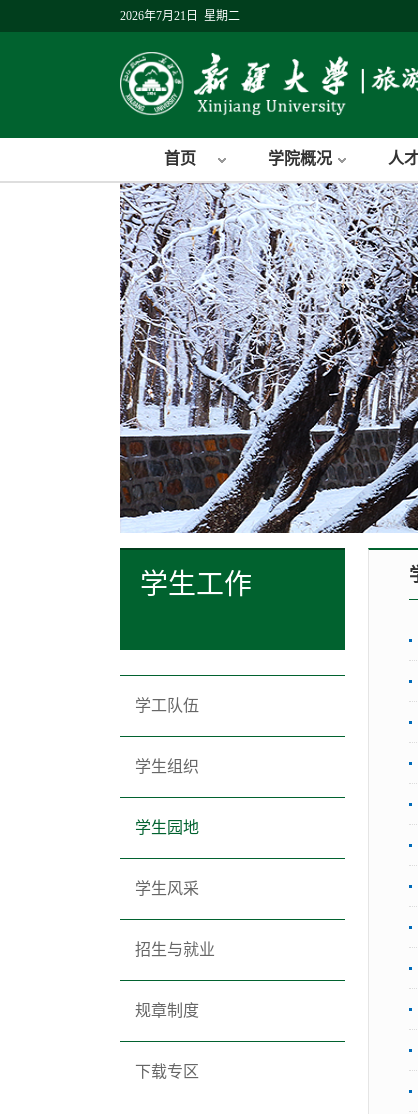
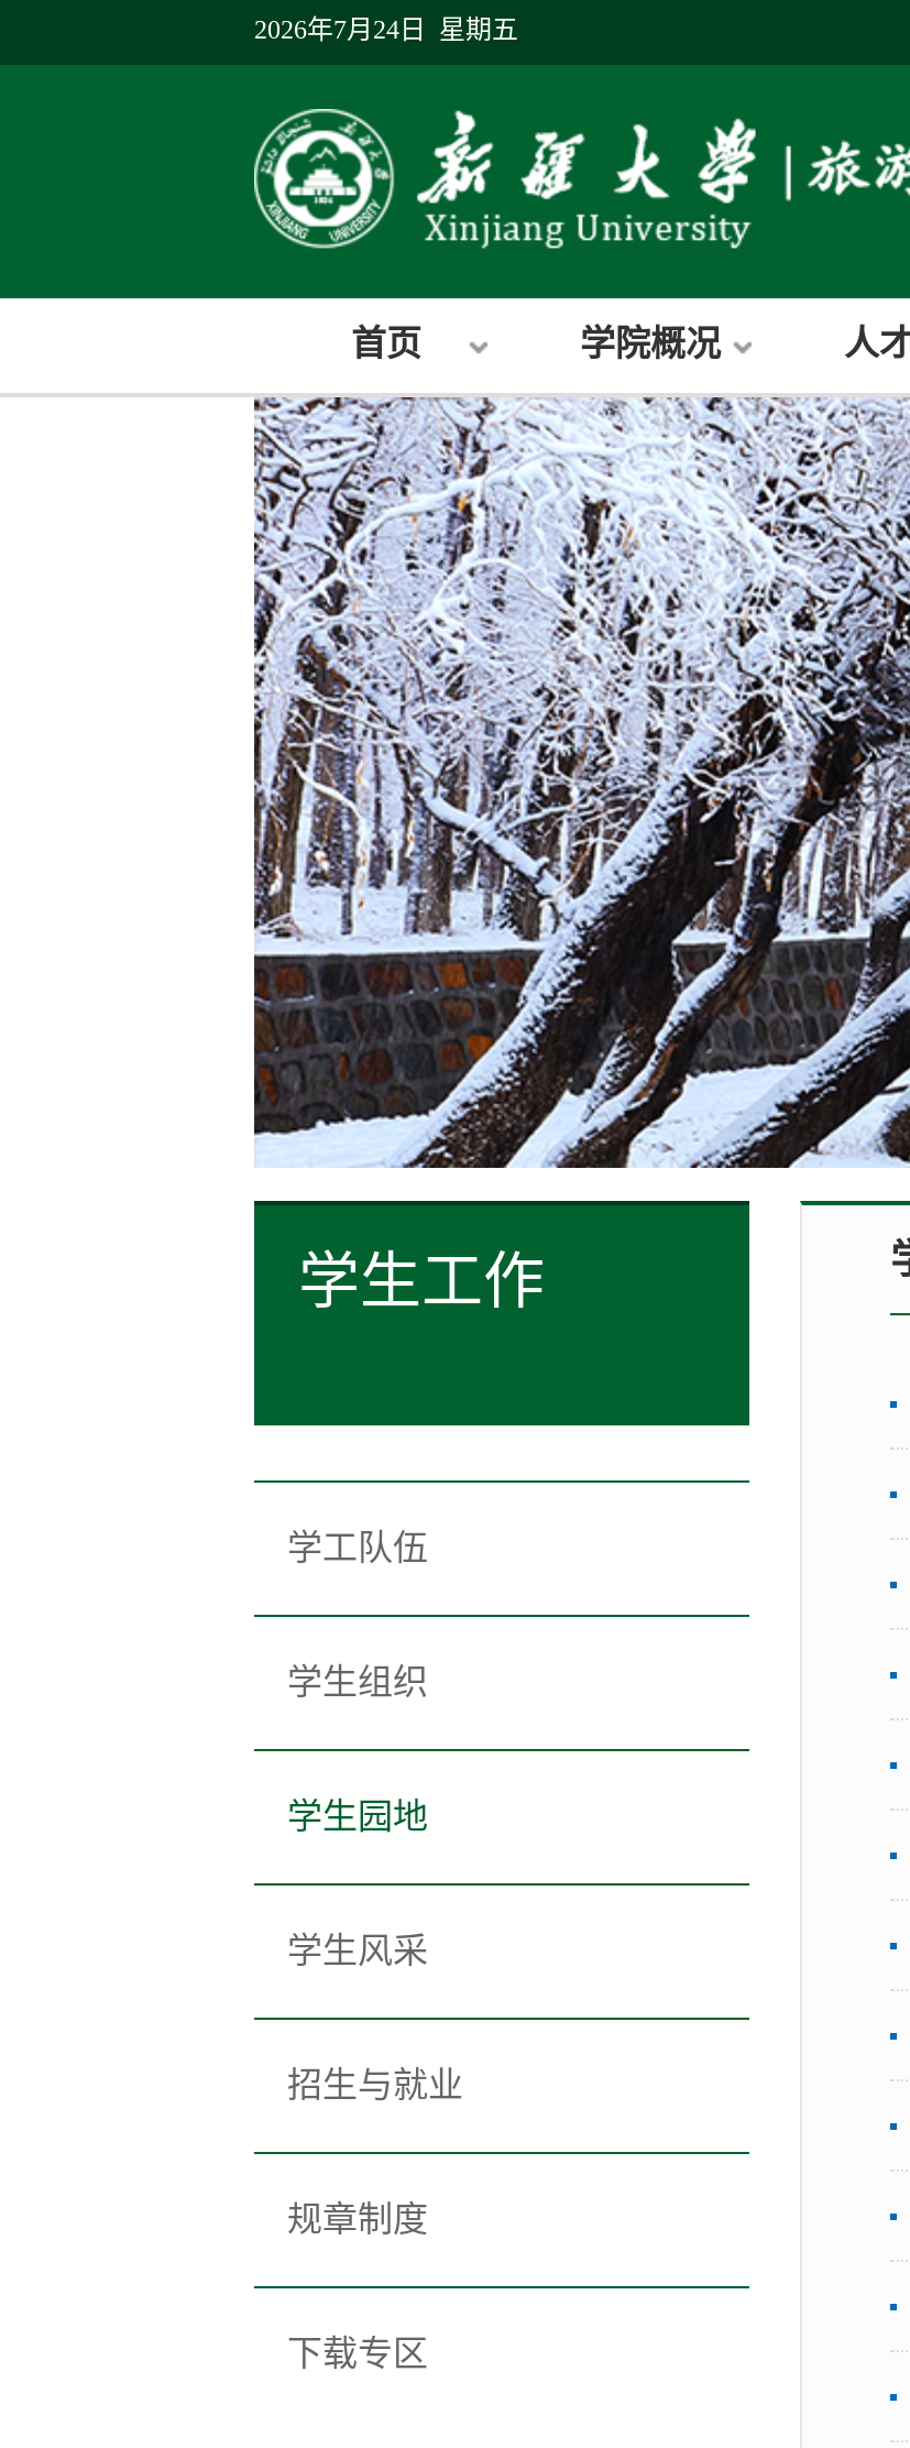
- 2026年7月21日 星期二
+ 2026年7月24日 星期五
